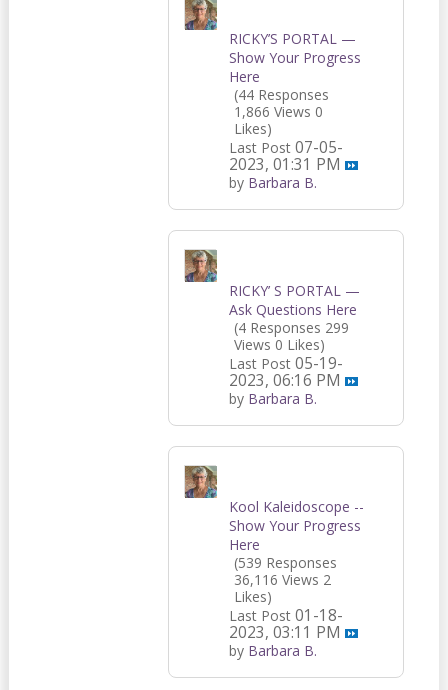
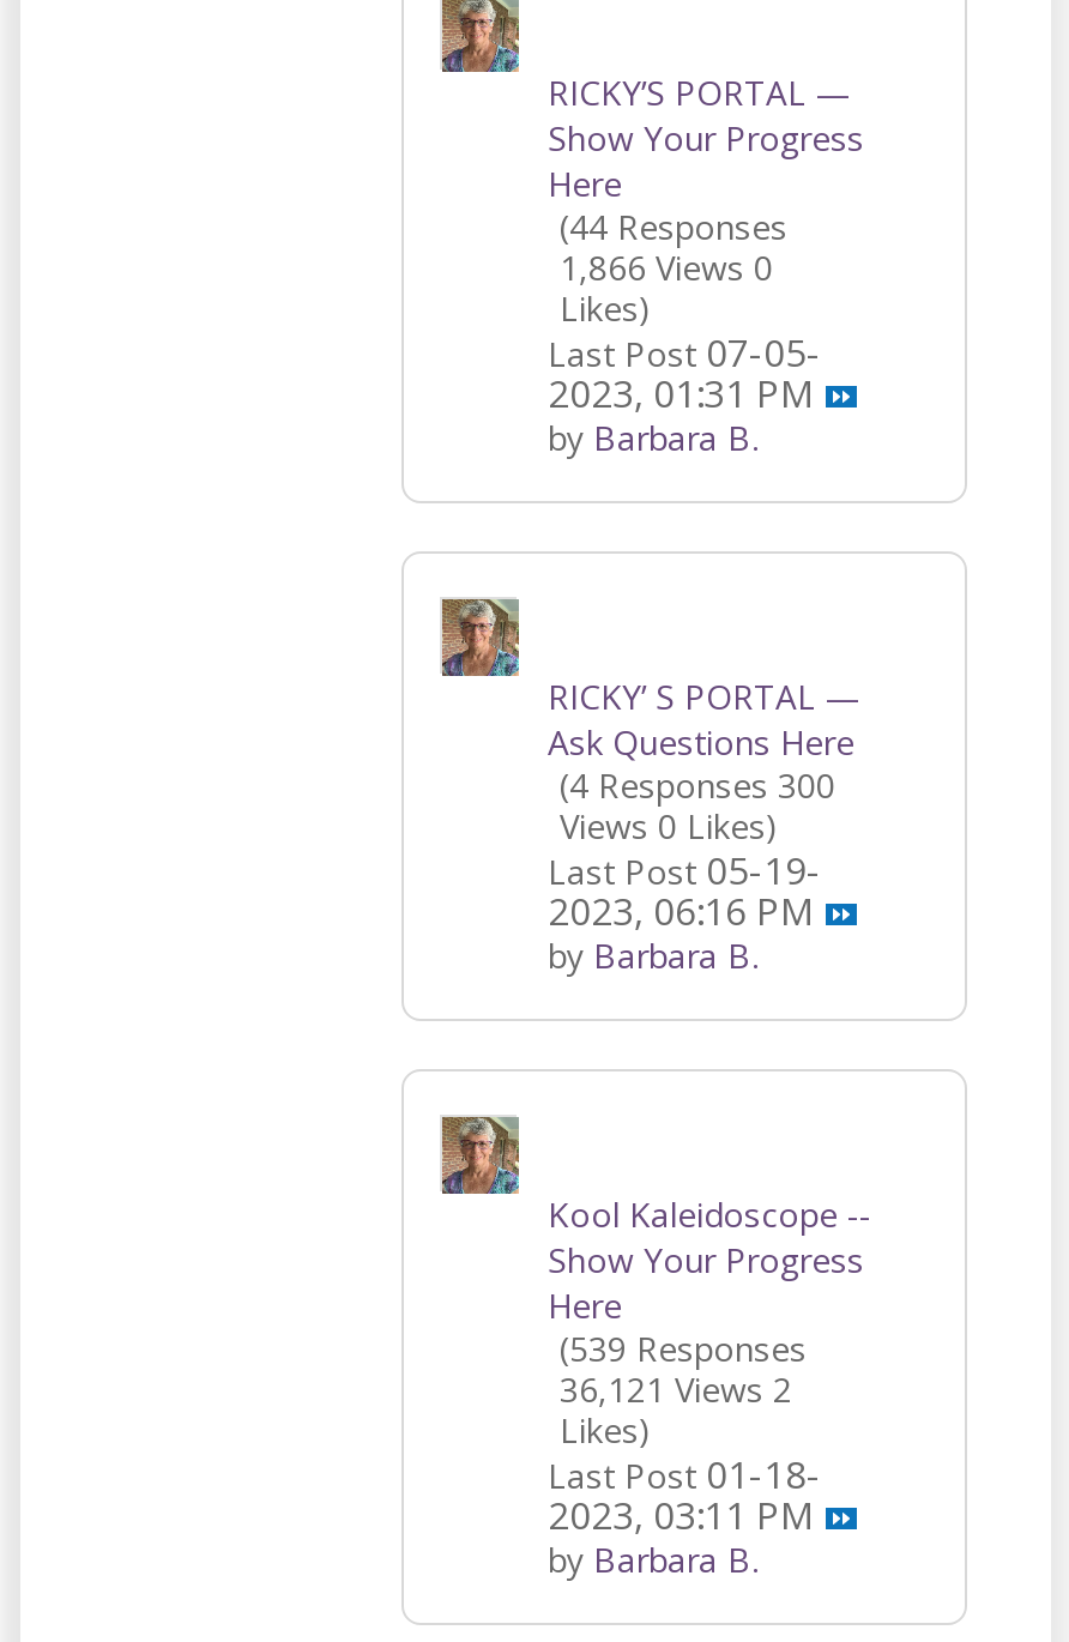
- (4 Responses 299
+ (4 Responses 300

- 36,116 Views 2
+ 36,121 Views 2
